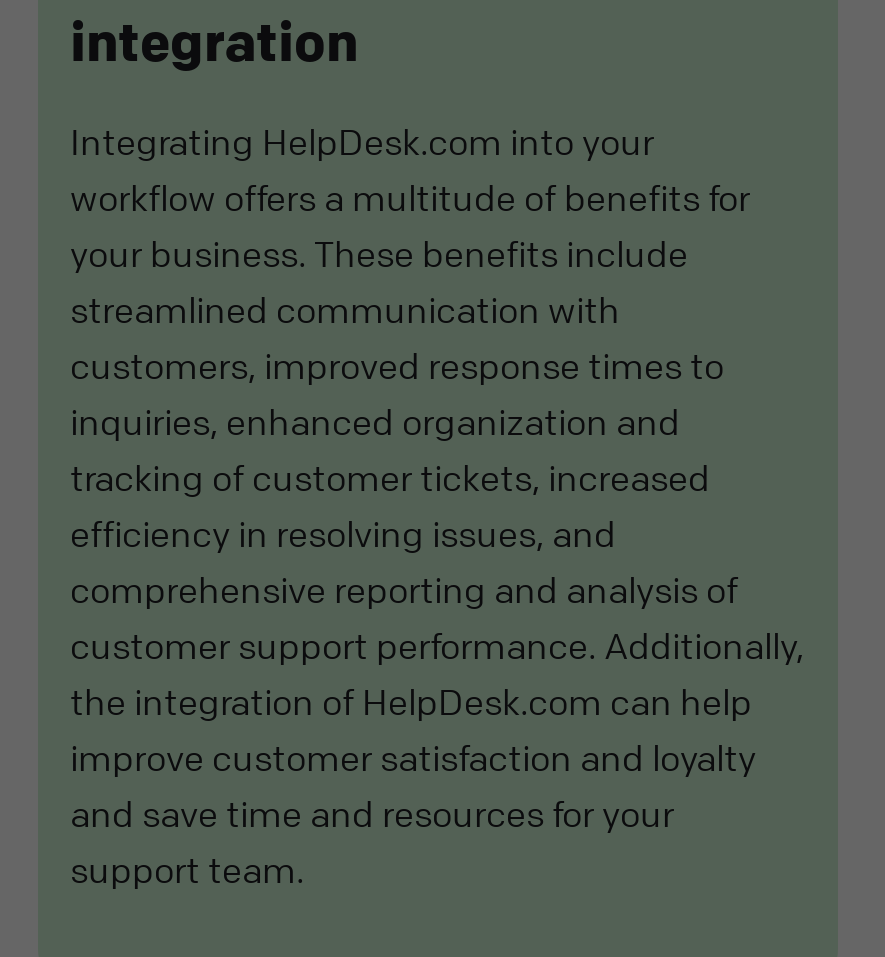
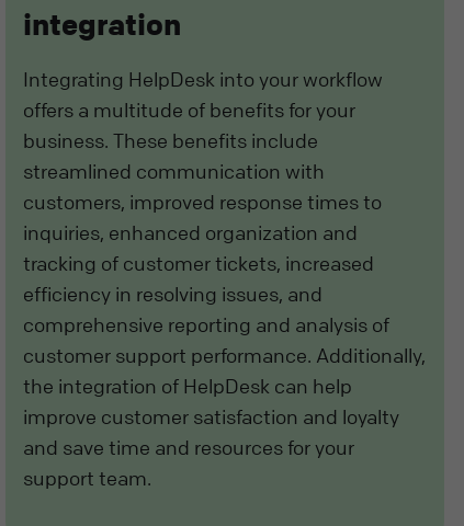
- Integrating HelpDesk.com into your
- workflow offers a multitude of benefits for
- your business. These benefits include
+ Integrating HelpDesk into your workflow
+ offers a multitude of benefits for your
+ business. These benefits include

- the integration of HelpDesk.com can help
+ the integration of HelpDesk can help
